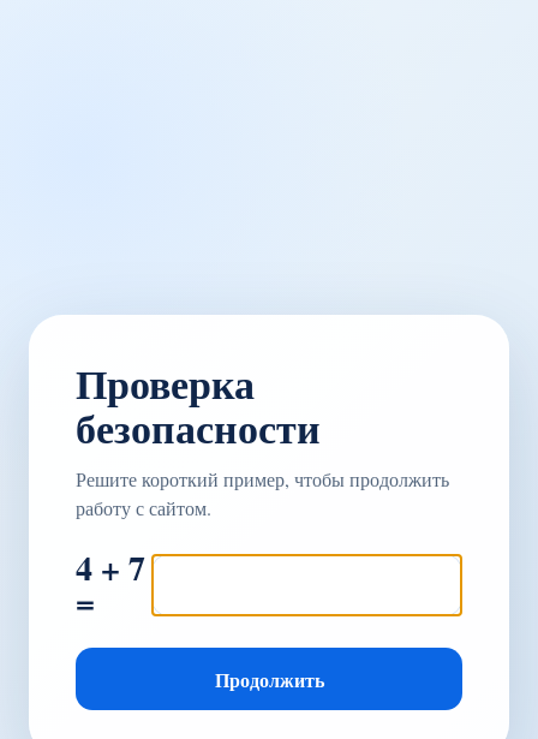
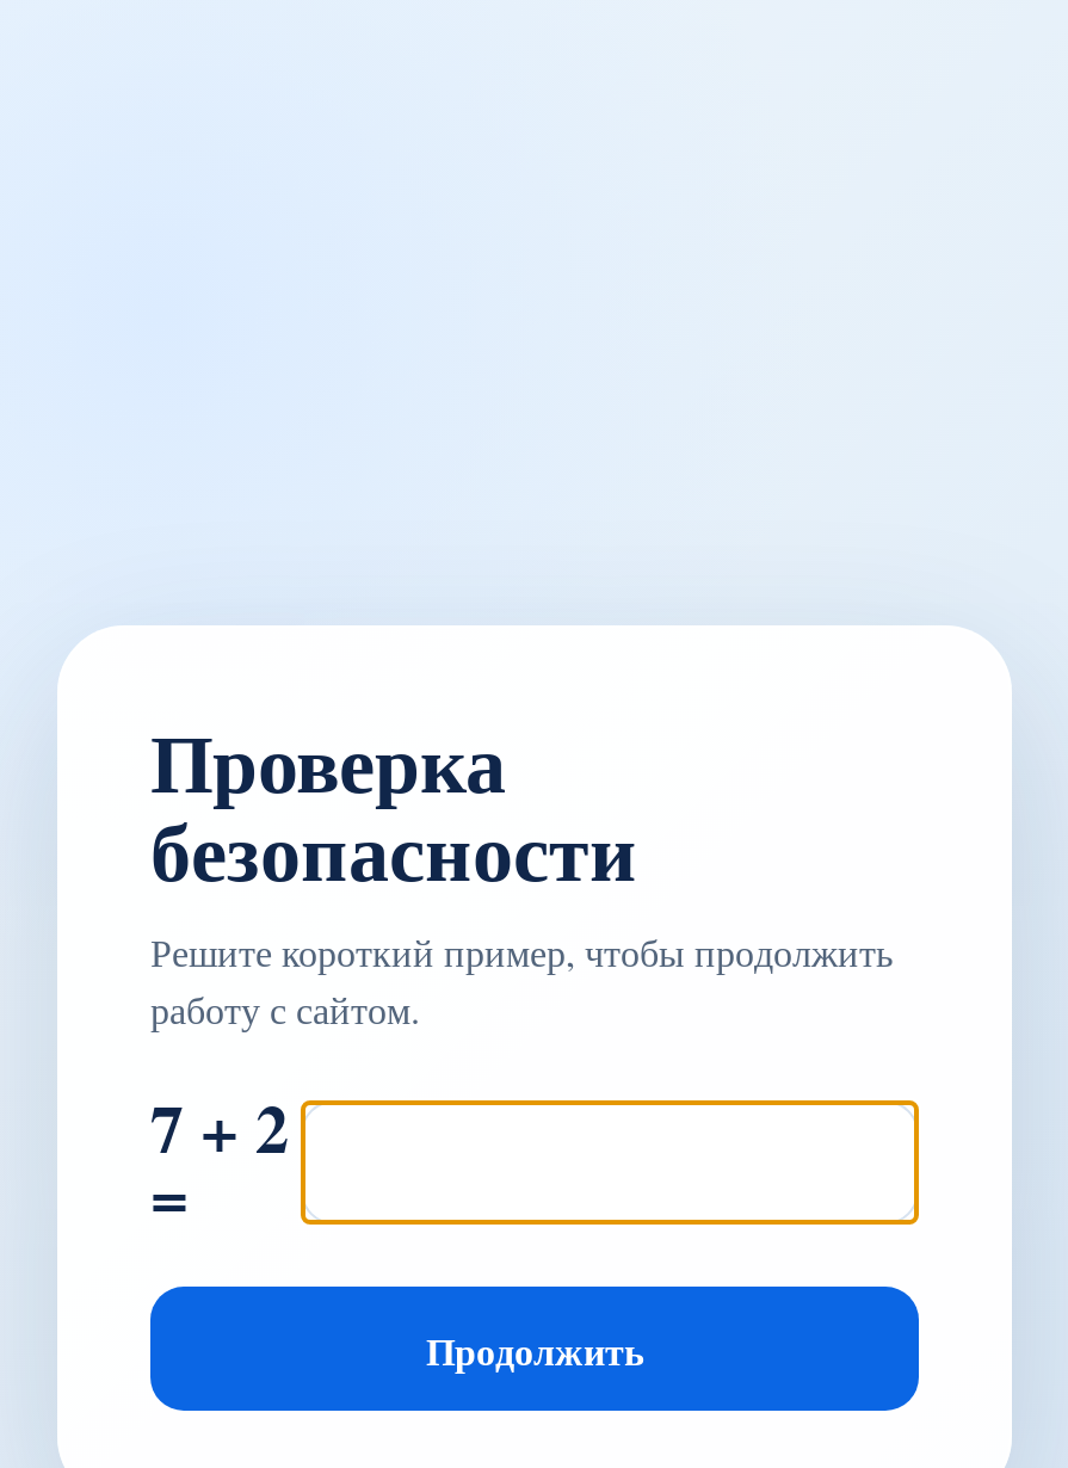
- 4 + 7
+ 7 + 2
